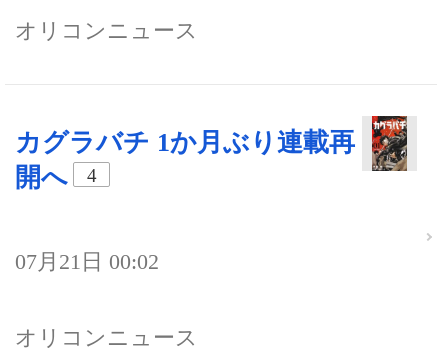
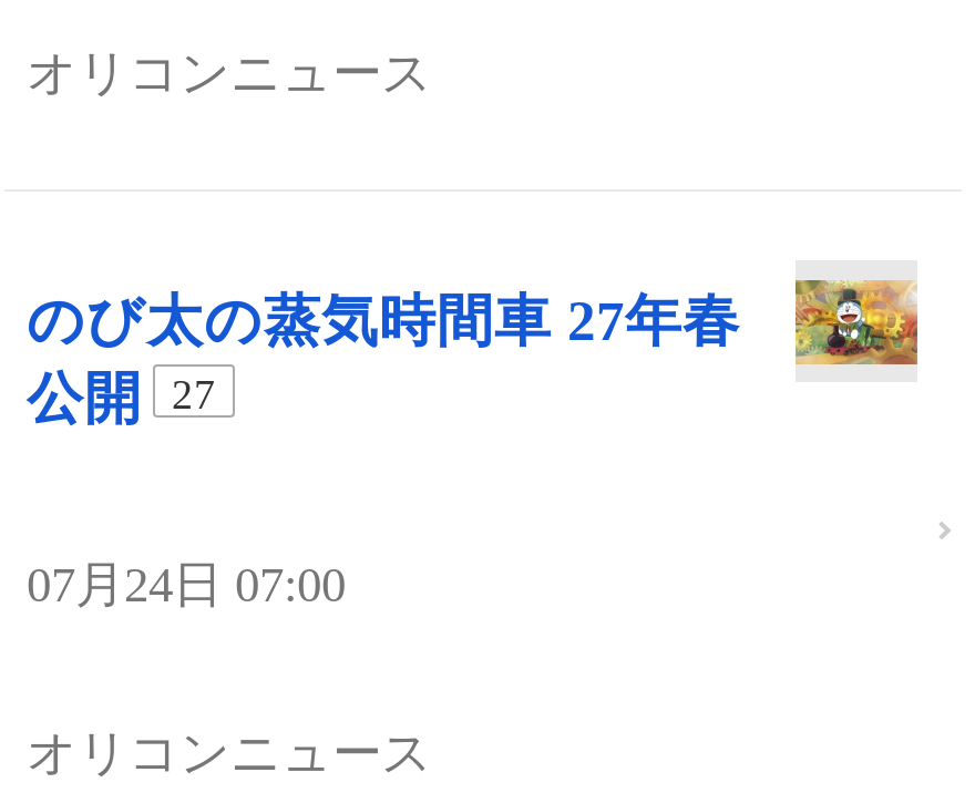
- [image]
- カグラバチ 1か月ぶり連載再
- 開へ
- 4
+ [image]
+ のび太の蒸気時間車 27年春
+ 公開
+ 27

- 07月21日 00:02
+ 07月24日 07:00
